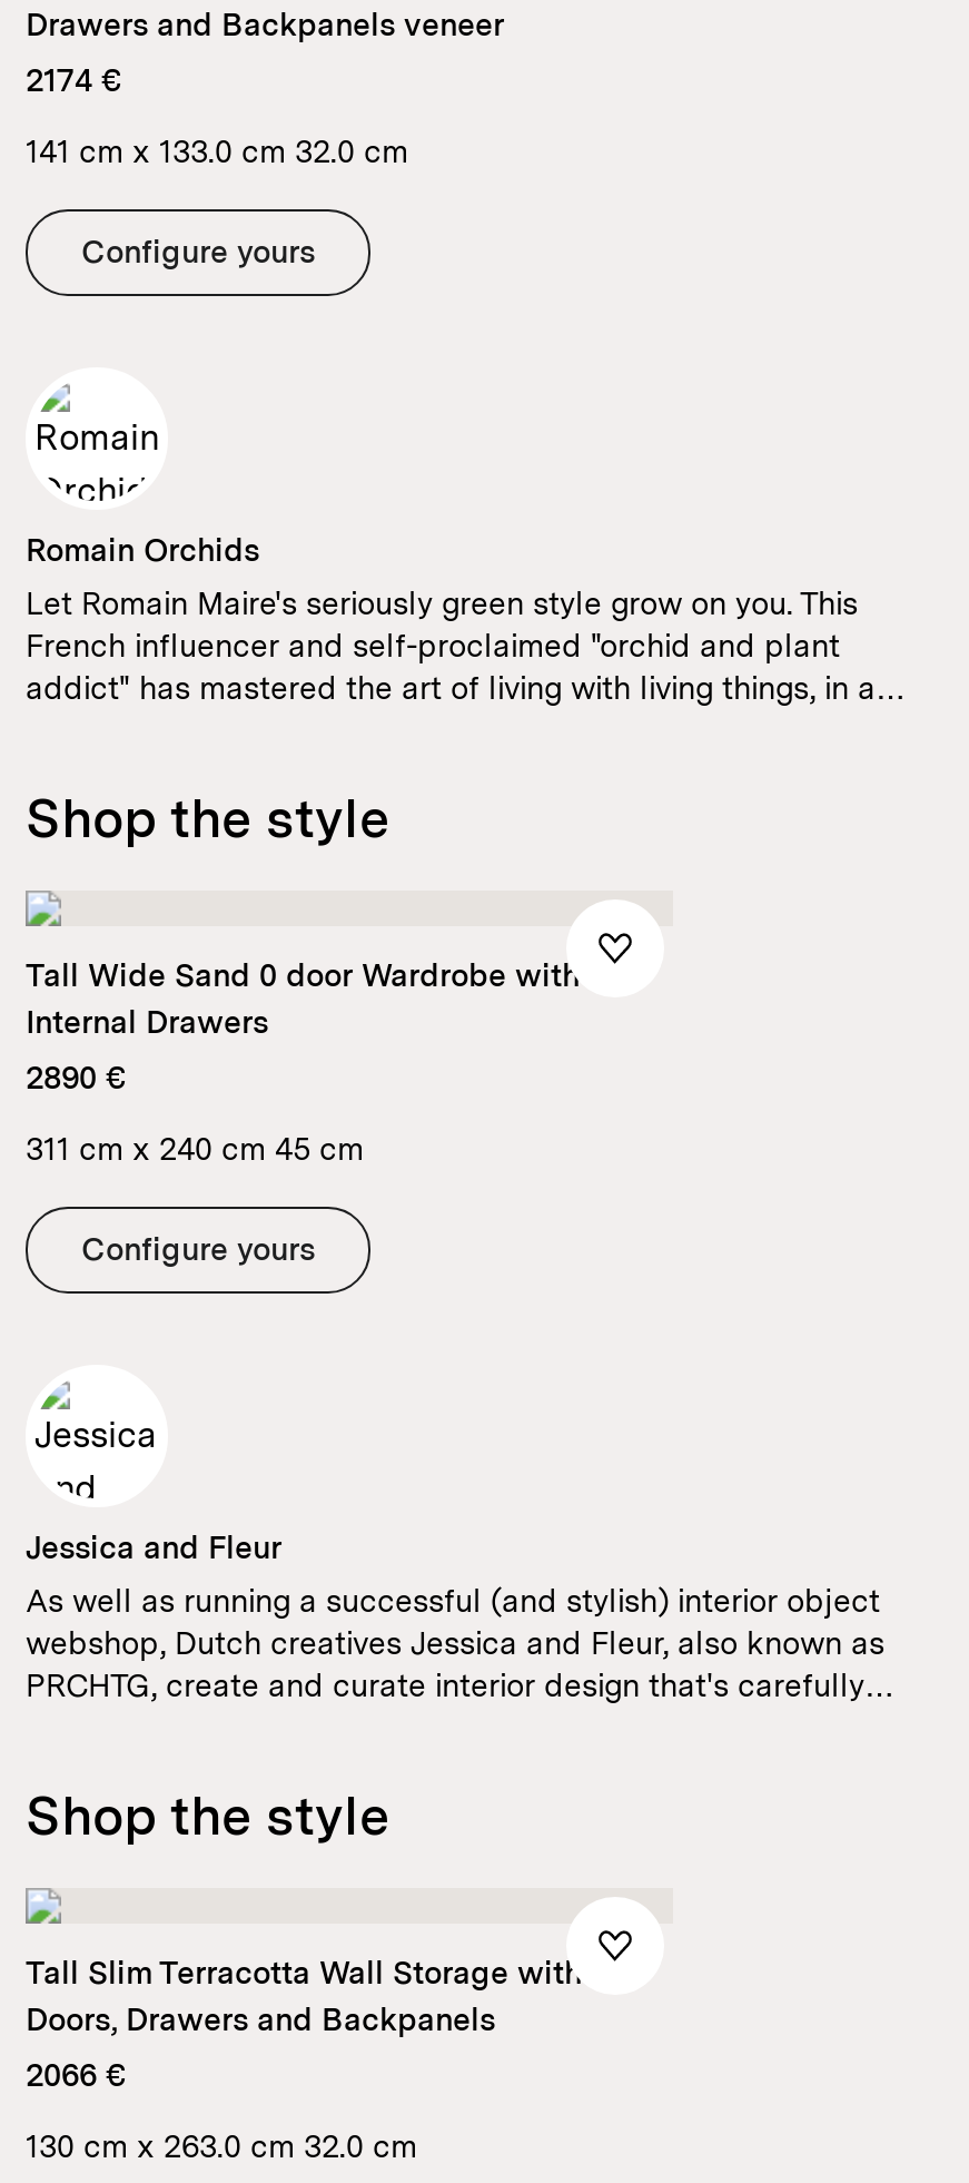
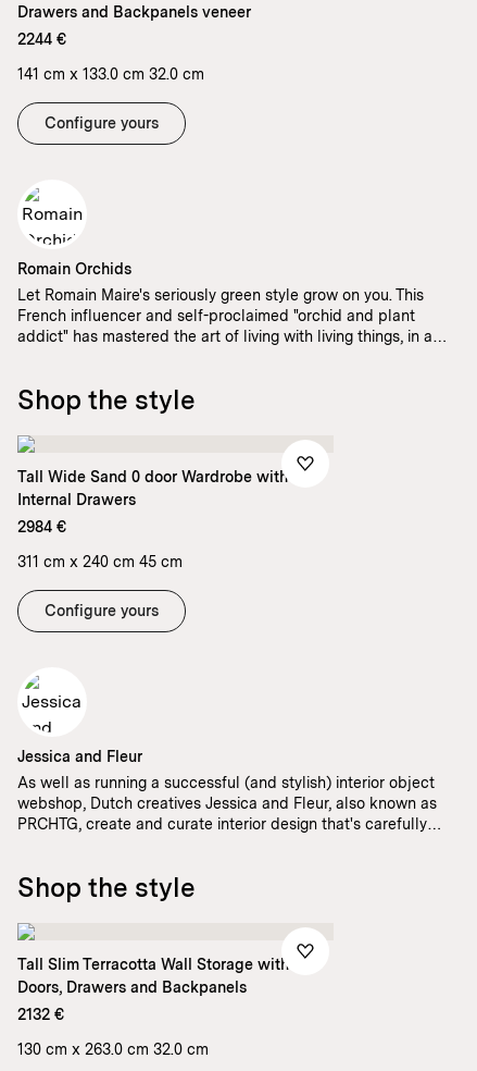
- 2174 €
+ 2244 €

- 2890 €
+ 2984 €

- 2066 €
+ 2132 €
